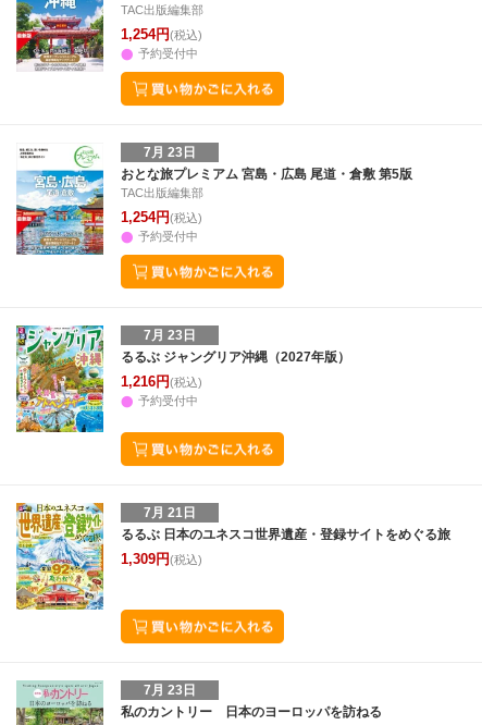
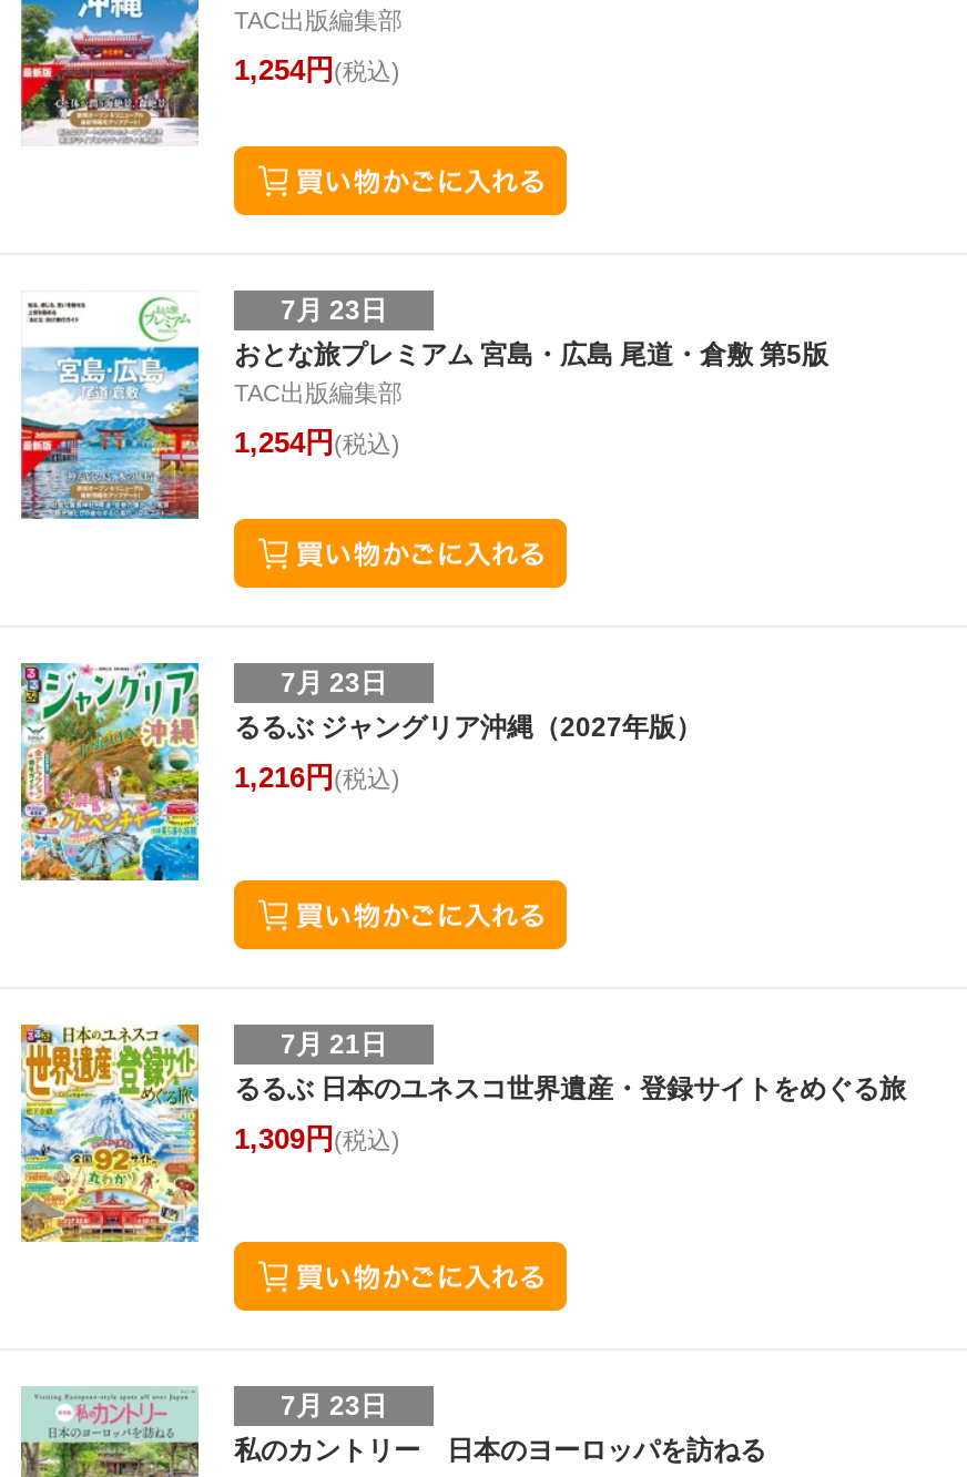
- 予約受付中

- 予約受付中

- 予約受付中
